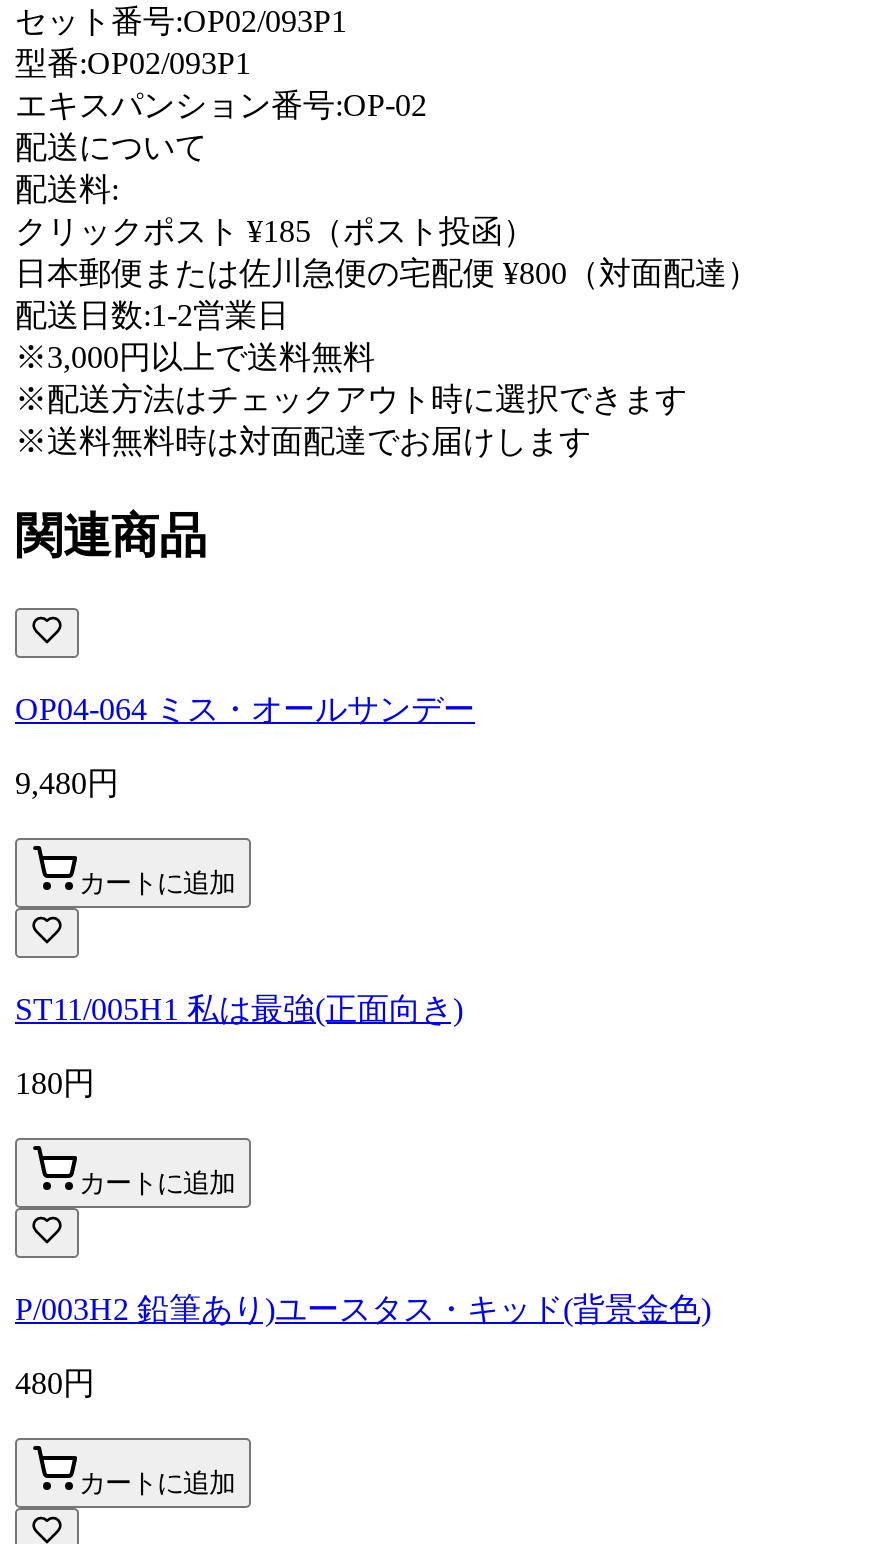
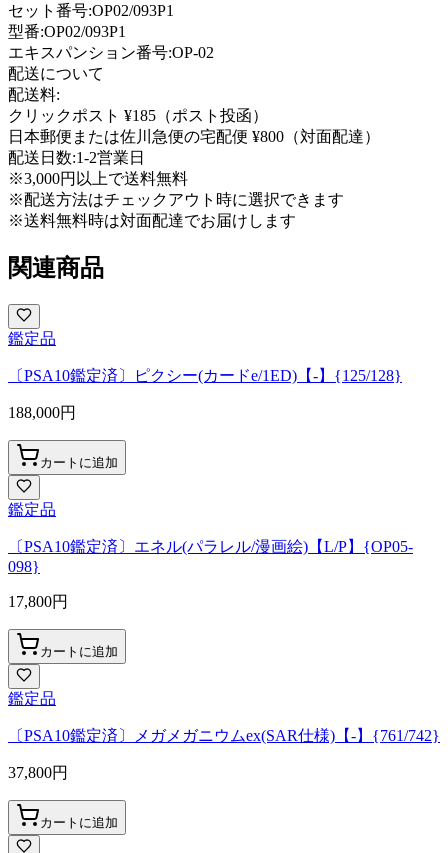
- OP04-064 ミス・オールサンデー
- 9,480円
+ 鑑定品
+ 〔PSA10鑑定済〕ピクシー(カードe/1ED)【-】{125/128}
+ 188,000円

- ST11/005H1 私は最強(正面向き)
- 180円
+ 鑑定品
+ 〔PSA10鑑定済〕エネル(パラレル/漫画絵)【L/P】{OP05-
+ 098}
+ 17,800円

- P/003H2 鉛筆あり)ユースタス・キッド(背景金色)
- 480円
+ 鑑定品
+ 〔PSA10鑑定済〕メガメガニウムex(SAR仕様)【-】{761/742}
+ 37,800円
